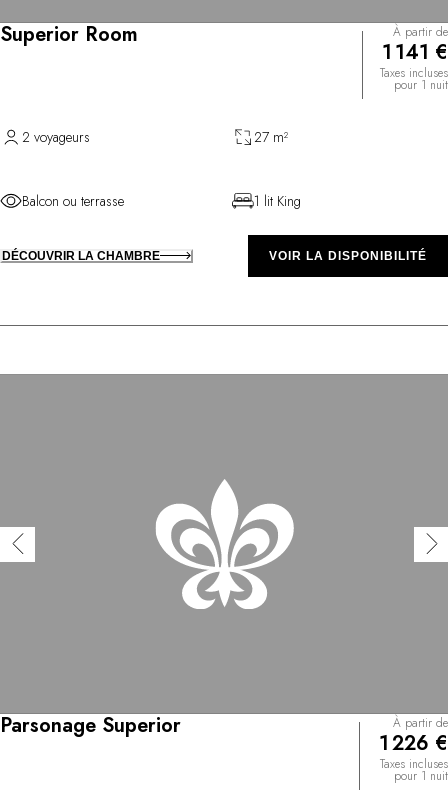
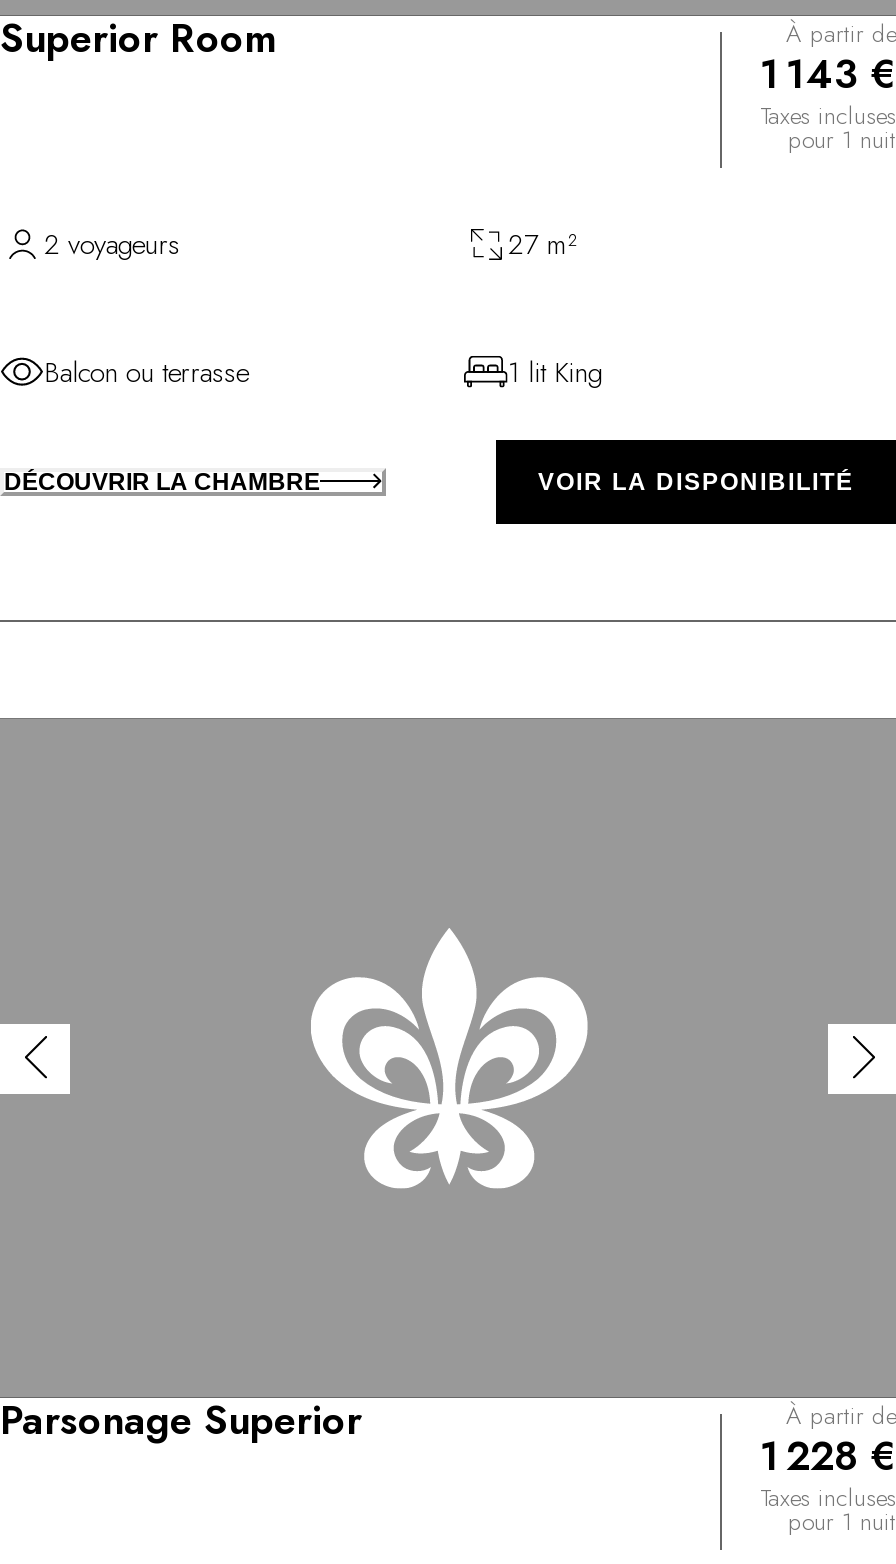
- 1 141 €
+ 1 143 €

- 1 226 €
+ 1 228 €
